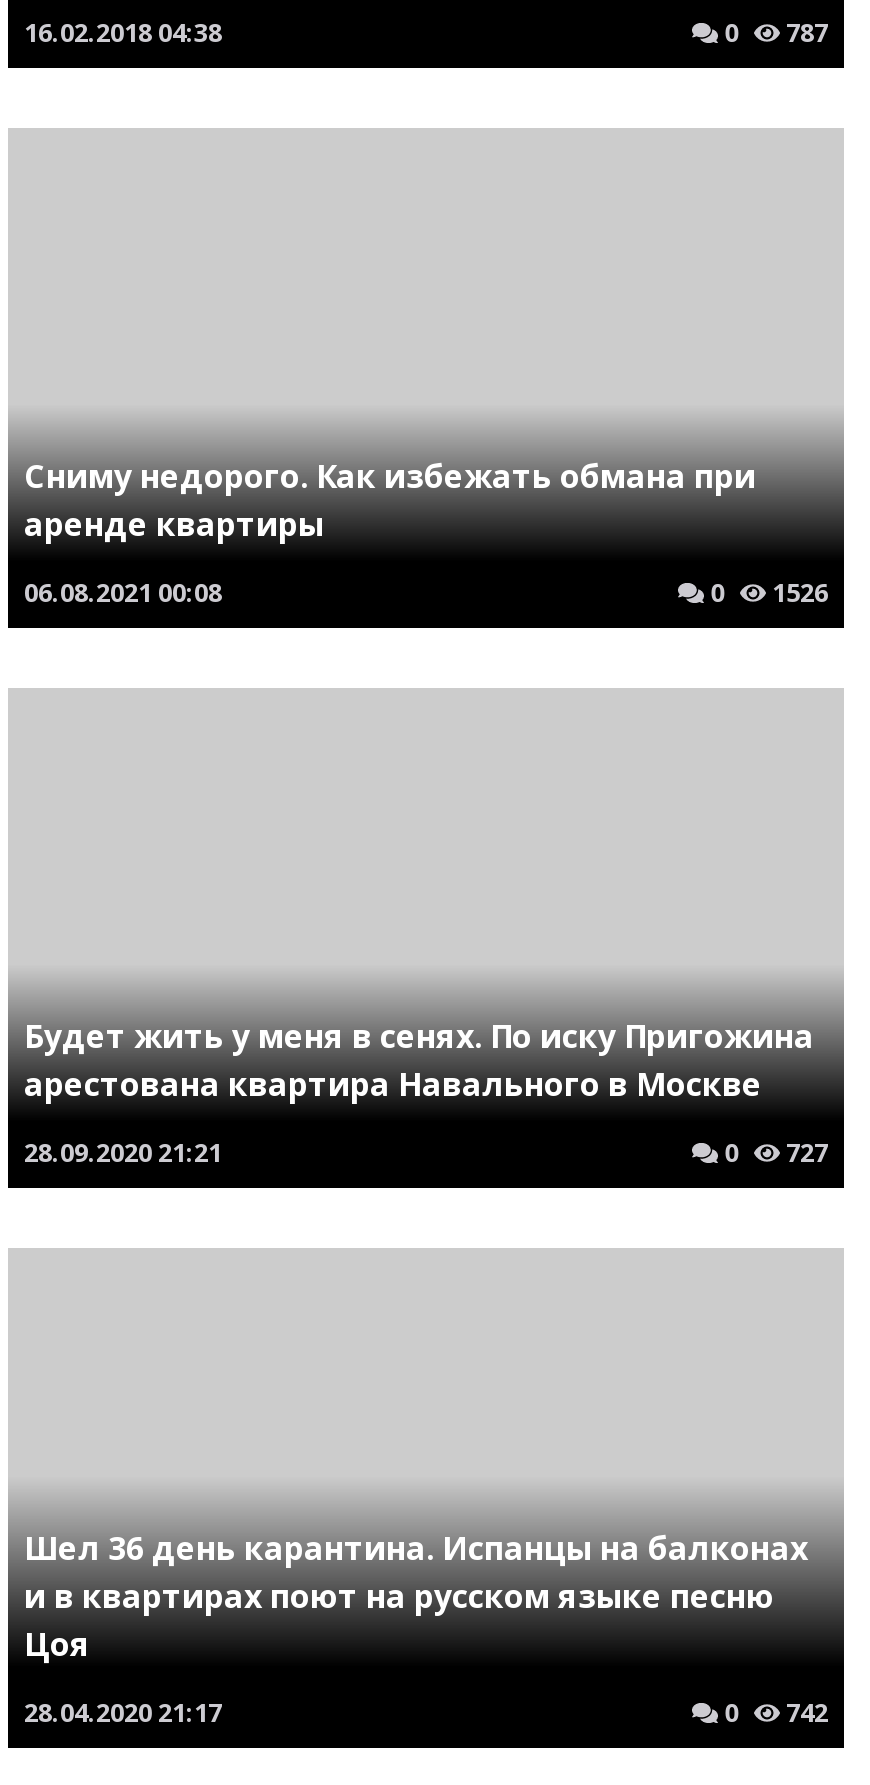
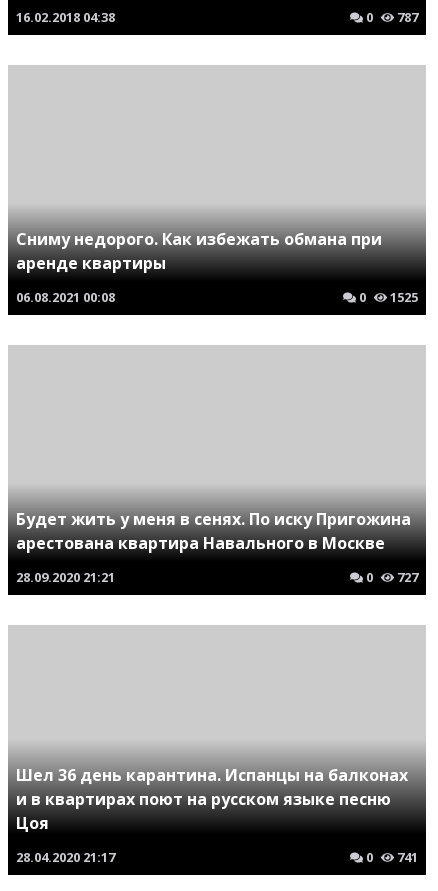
- 0 1526
+ 0 1525

- 0 742
+ 0 741
